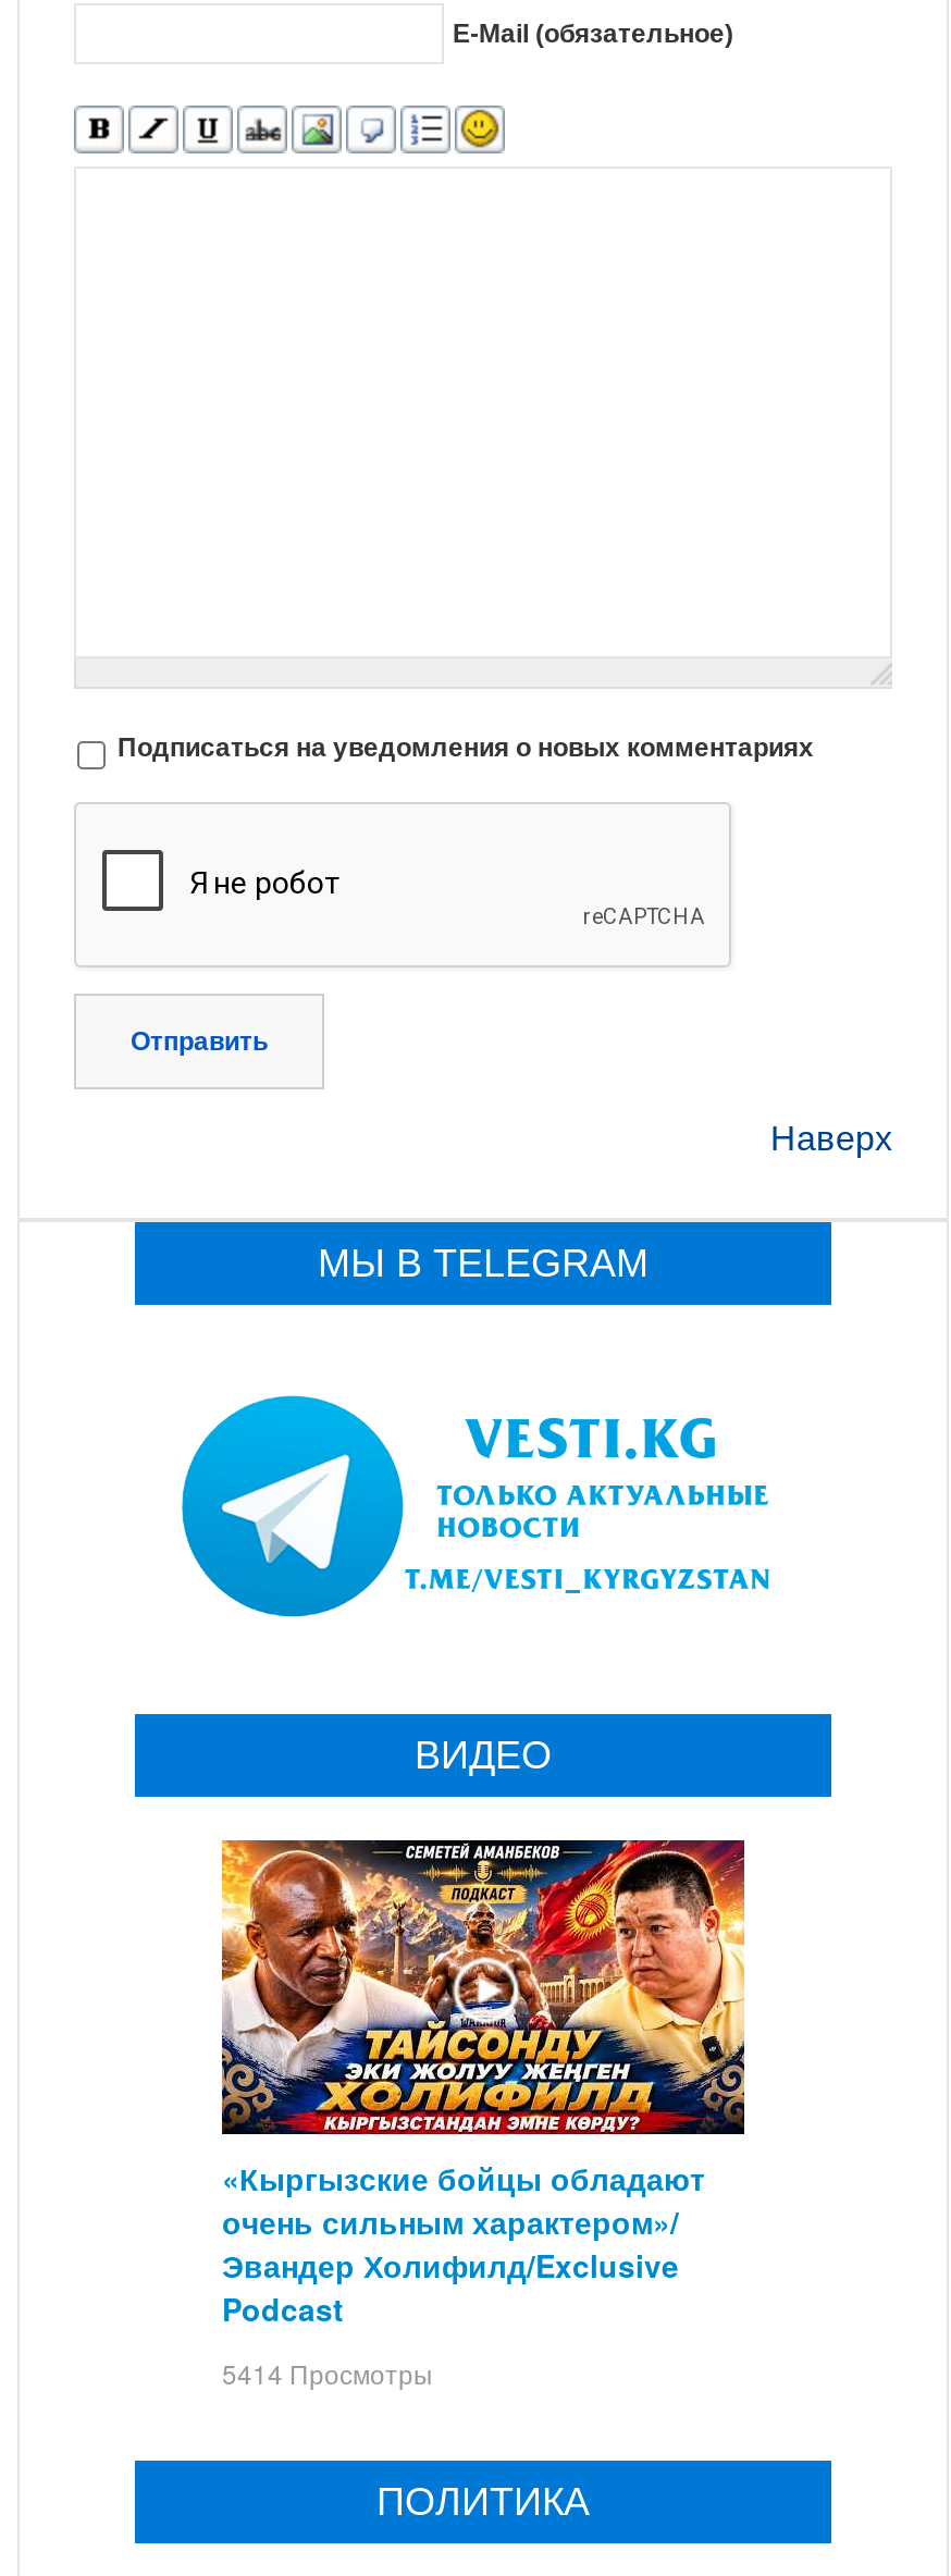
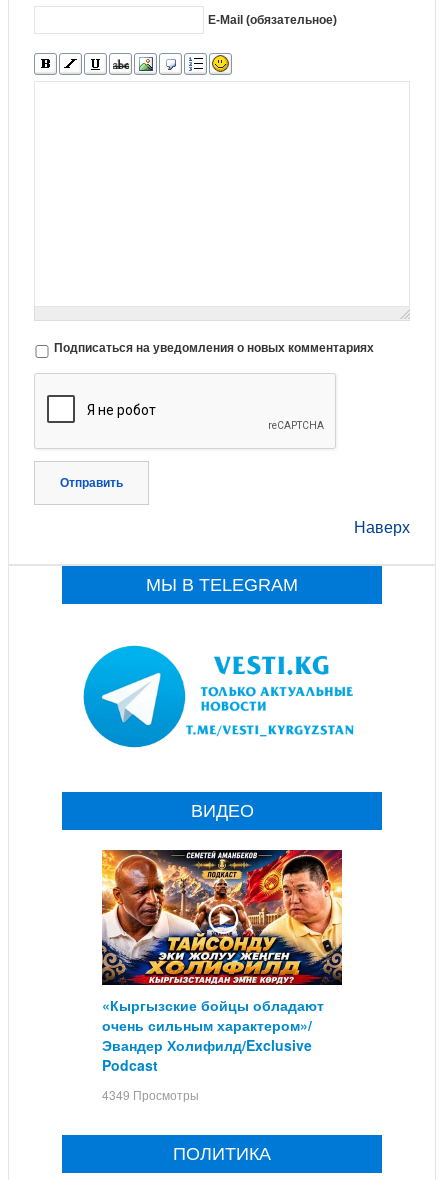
- 5414 Просмотры
+ 4349 Просмотры
